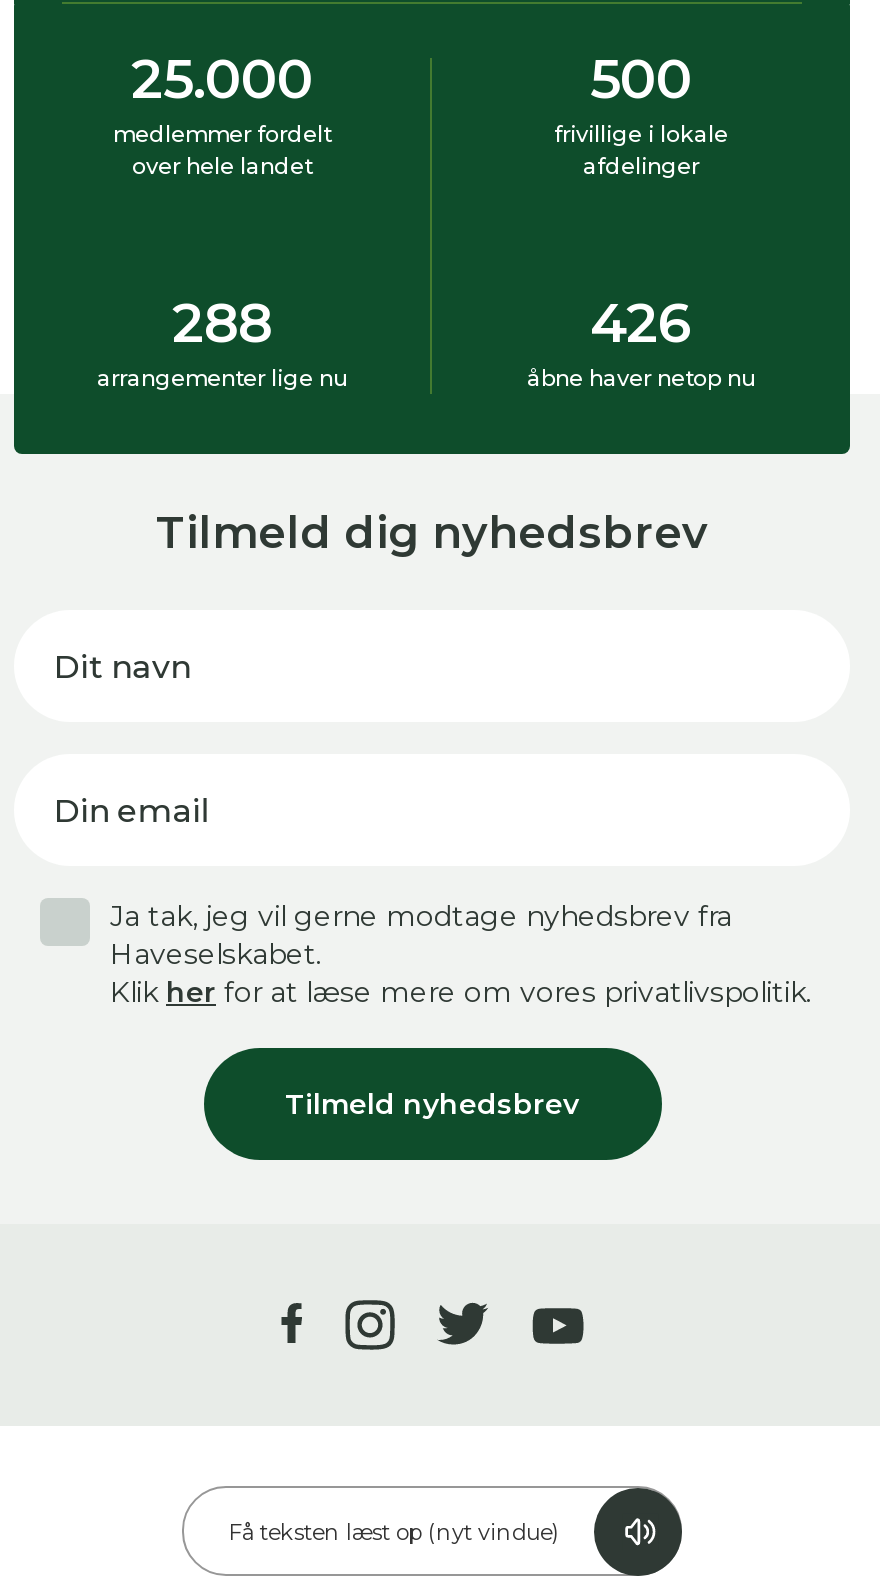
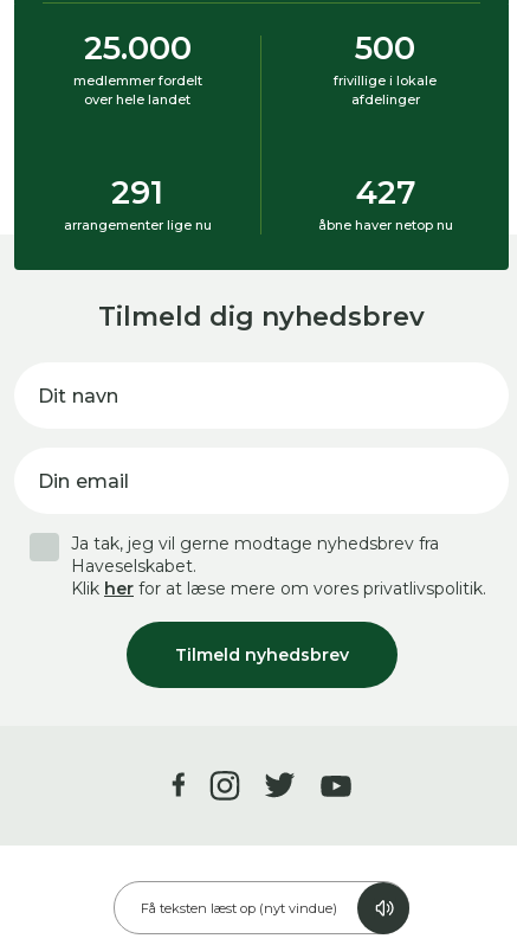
- 288
+ 291

- 426
+ 427
